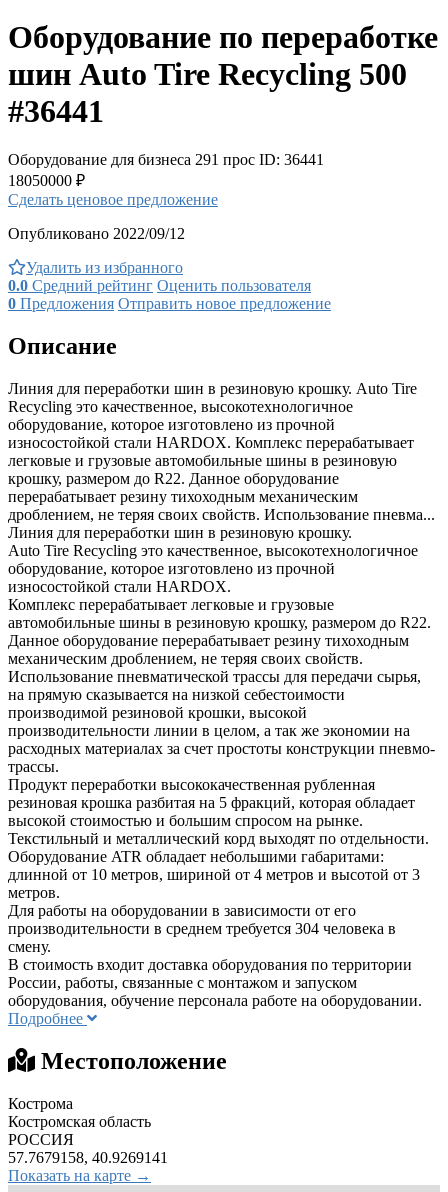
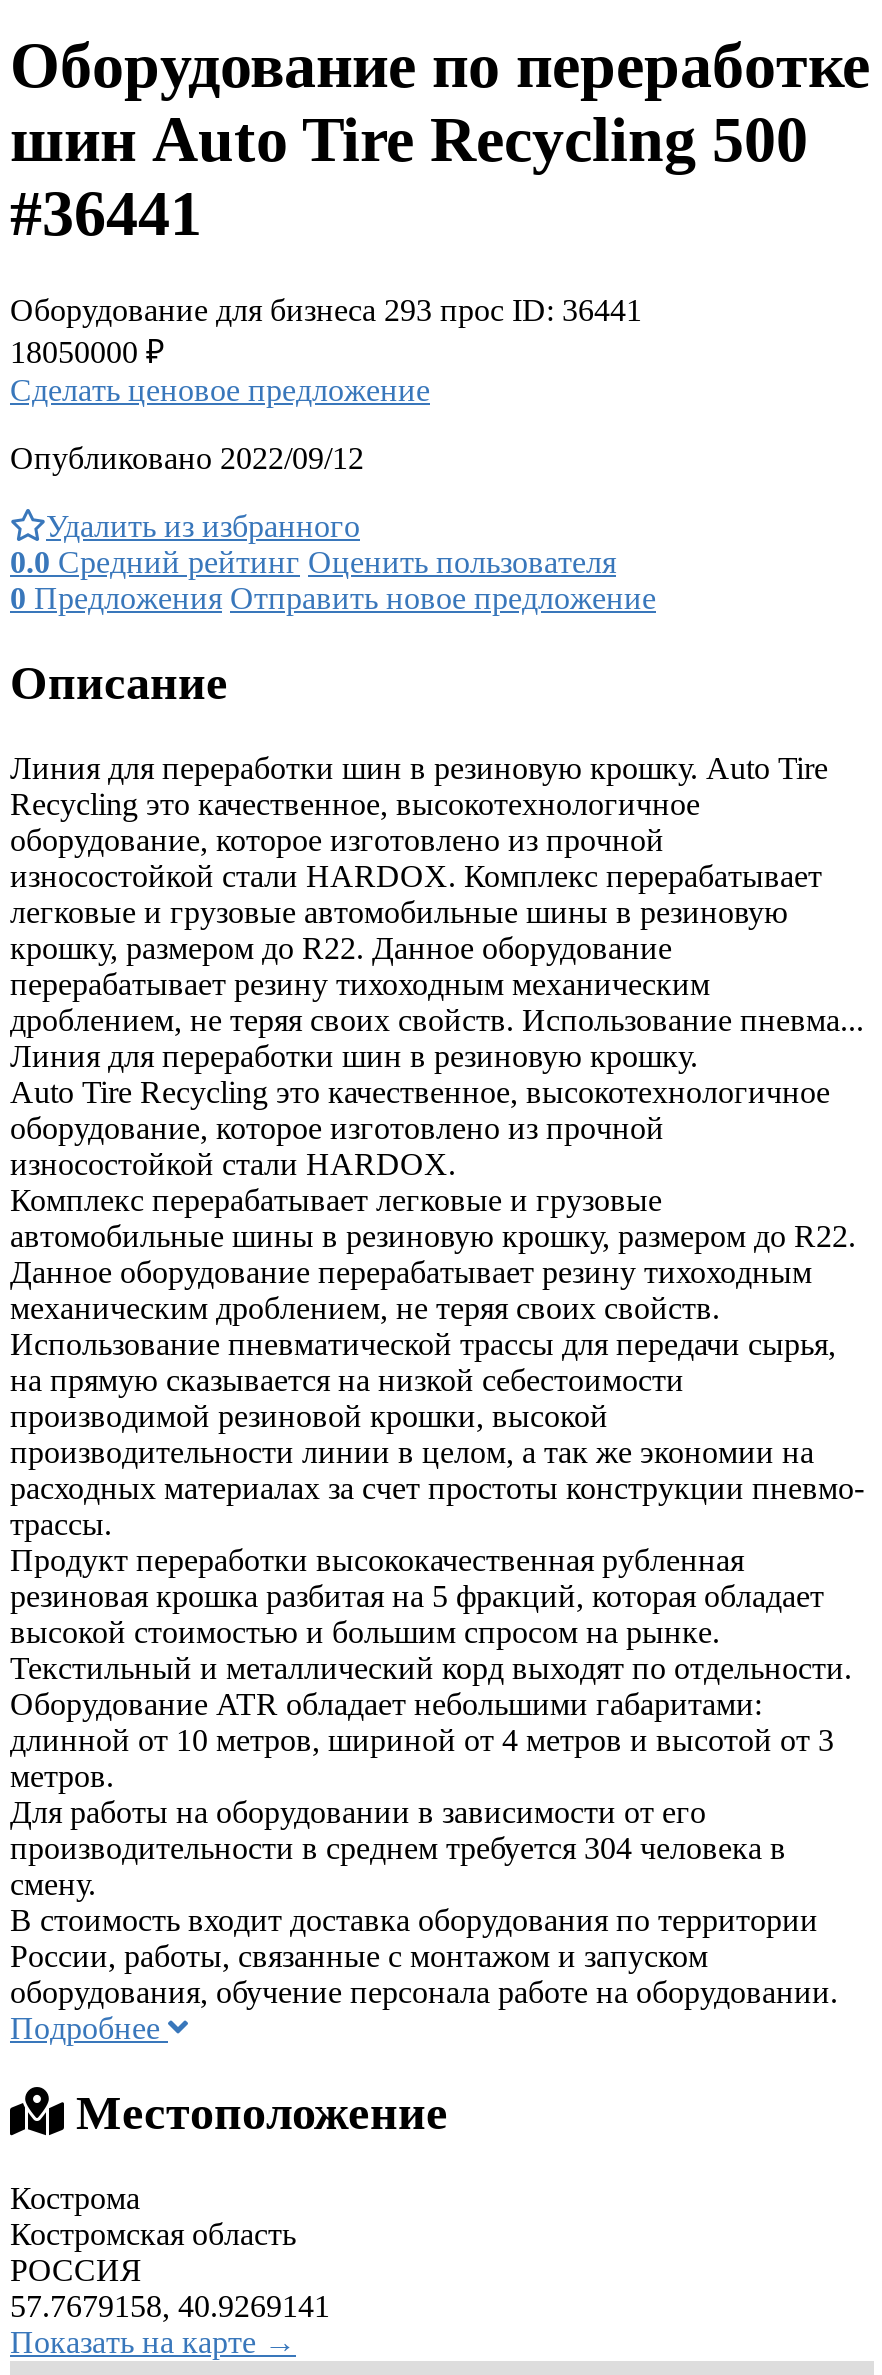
- Оборудование для бизнеса 291 прос ID: 36441
+ Оборудование для бизнеса 293 прос ID: 36441
